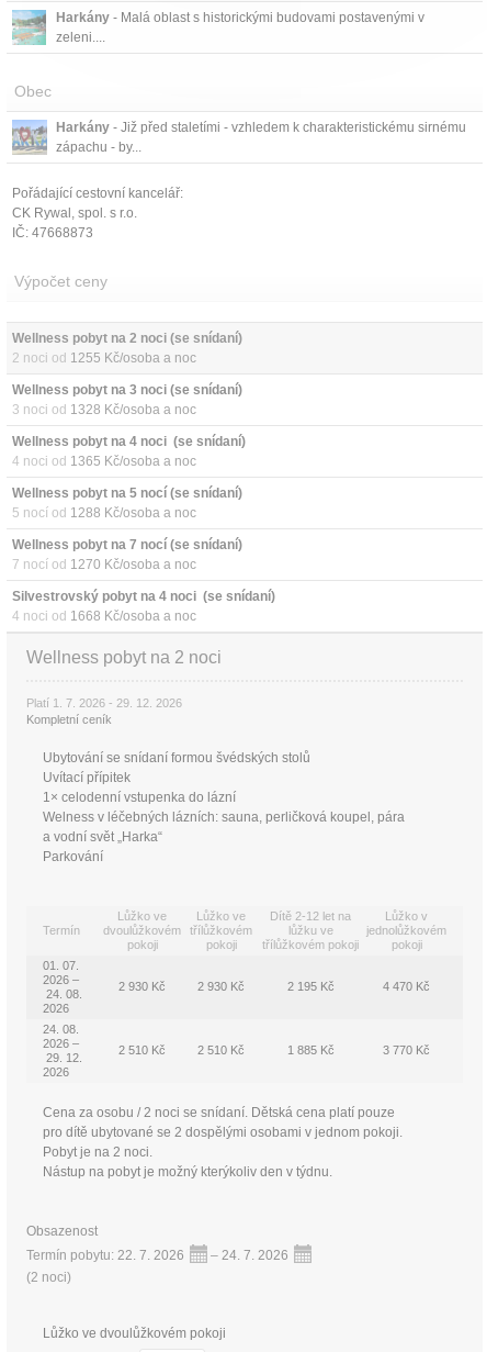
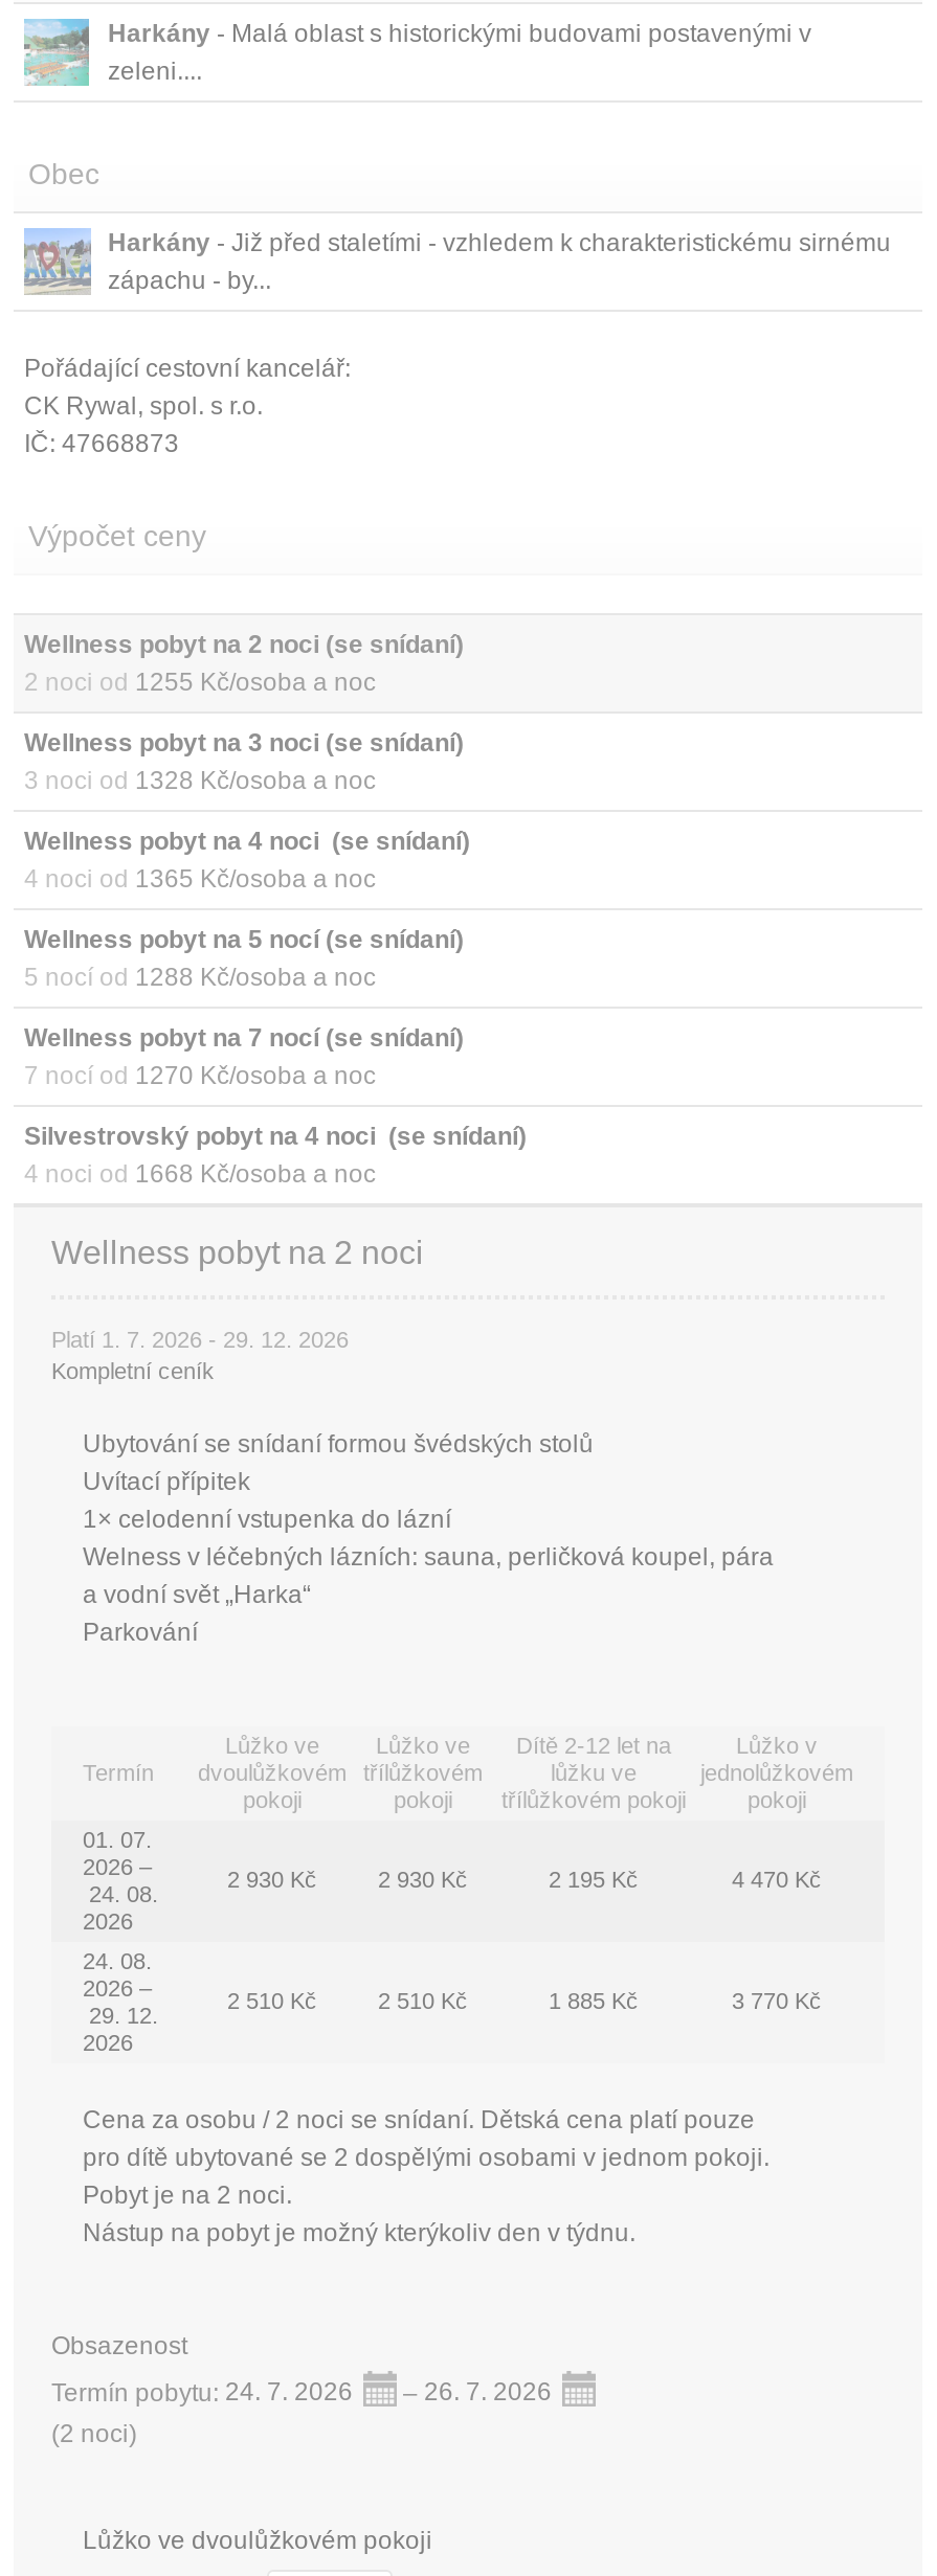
- Termín pobytu: 22. 7. 2026
+ Termín pobytu: 24. 7. 2026

- – 24. 7. 2026
+ – 26. 7. 2026
